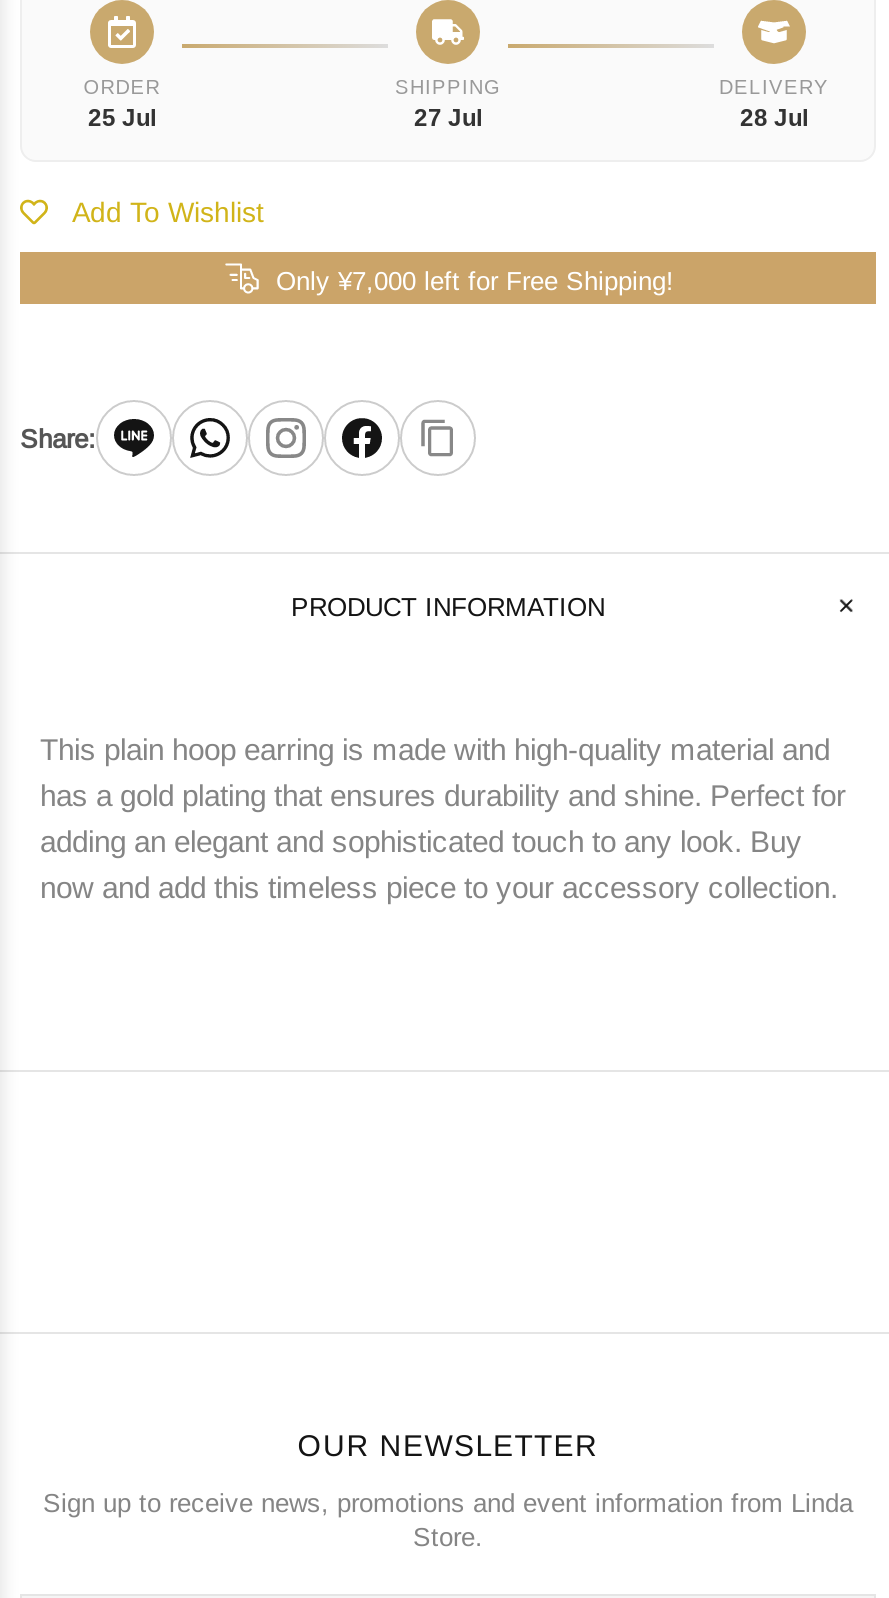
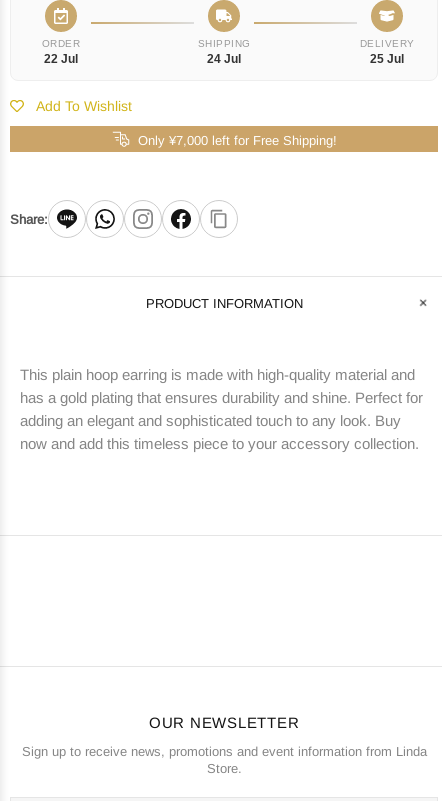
- 25 Jul
+ 22 Jul

- 27 Jul
+ 24 Jul

- 28 Jul
+ 25 Jul
